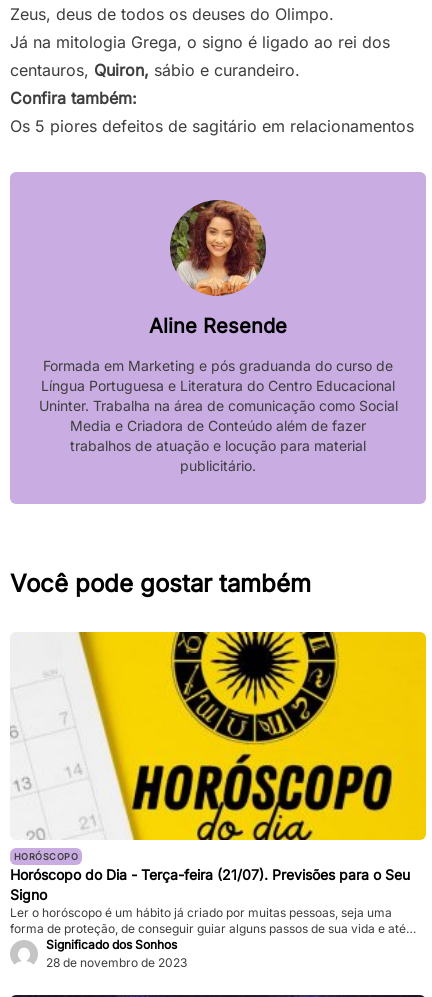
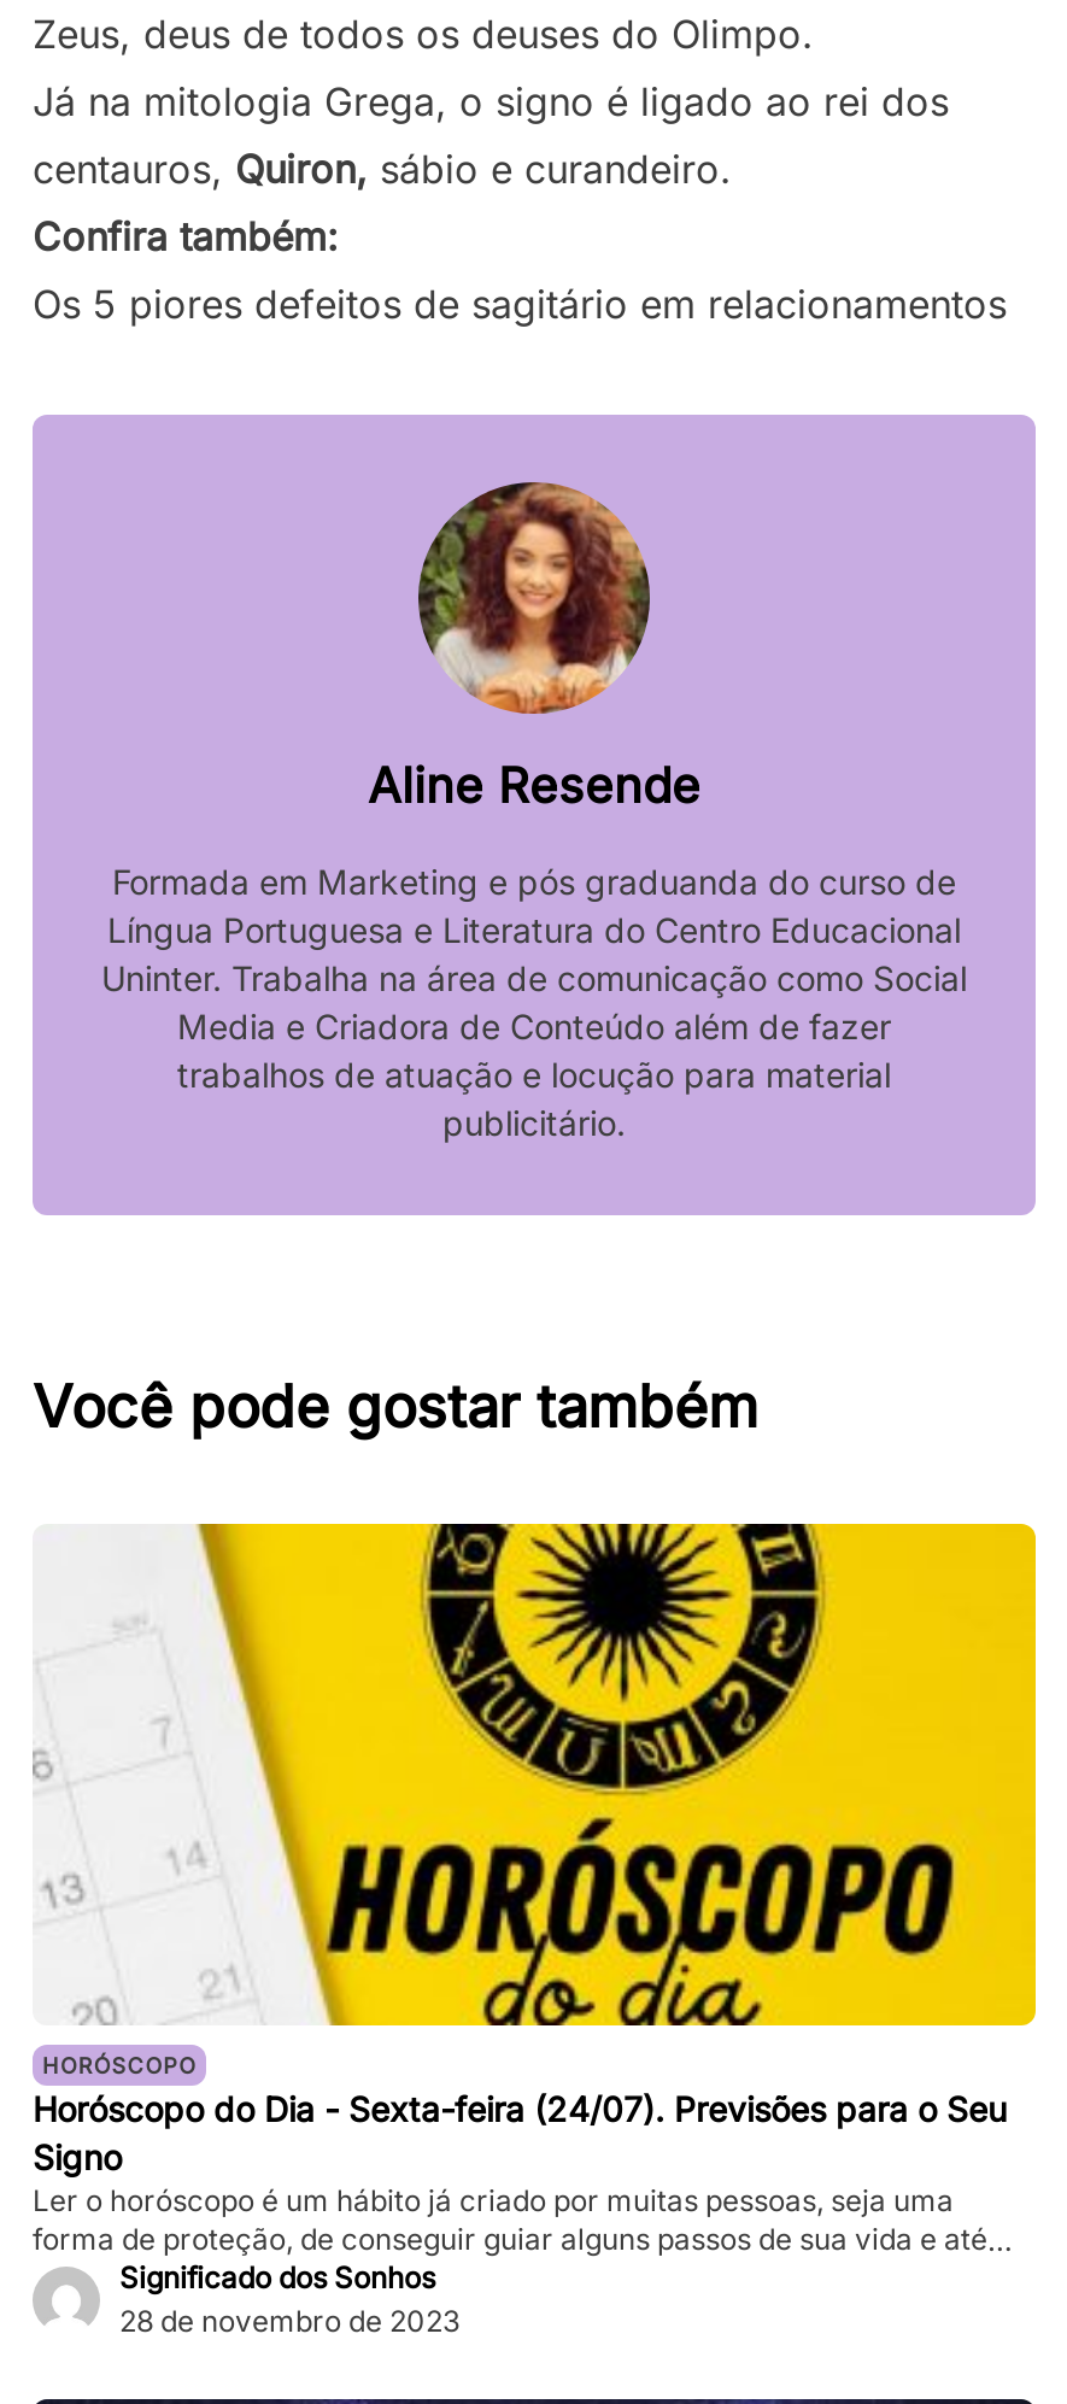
- Horóscopo do Dia - Terça-feira (21/07). Previsões para o Seu
+ Horóscopo do Dia - Sexta-feira (24/07). Previsões para o Seu
